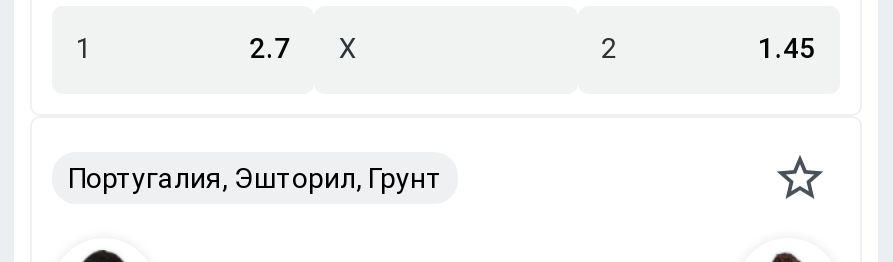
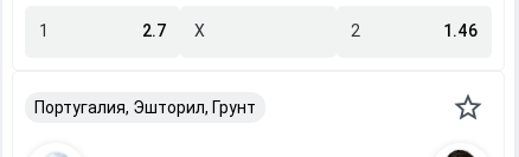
- 1.45
+ 1.46
